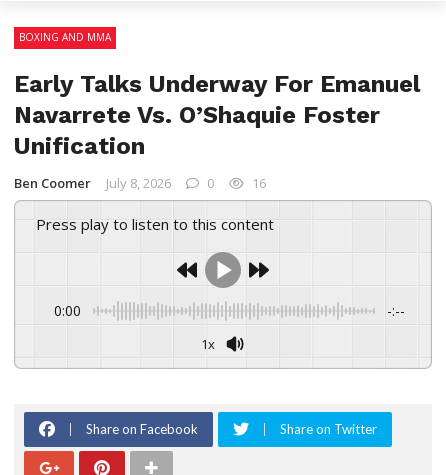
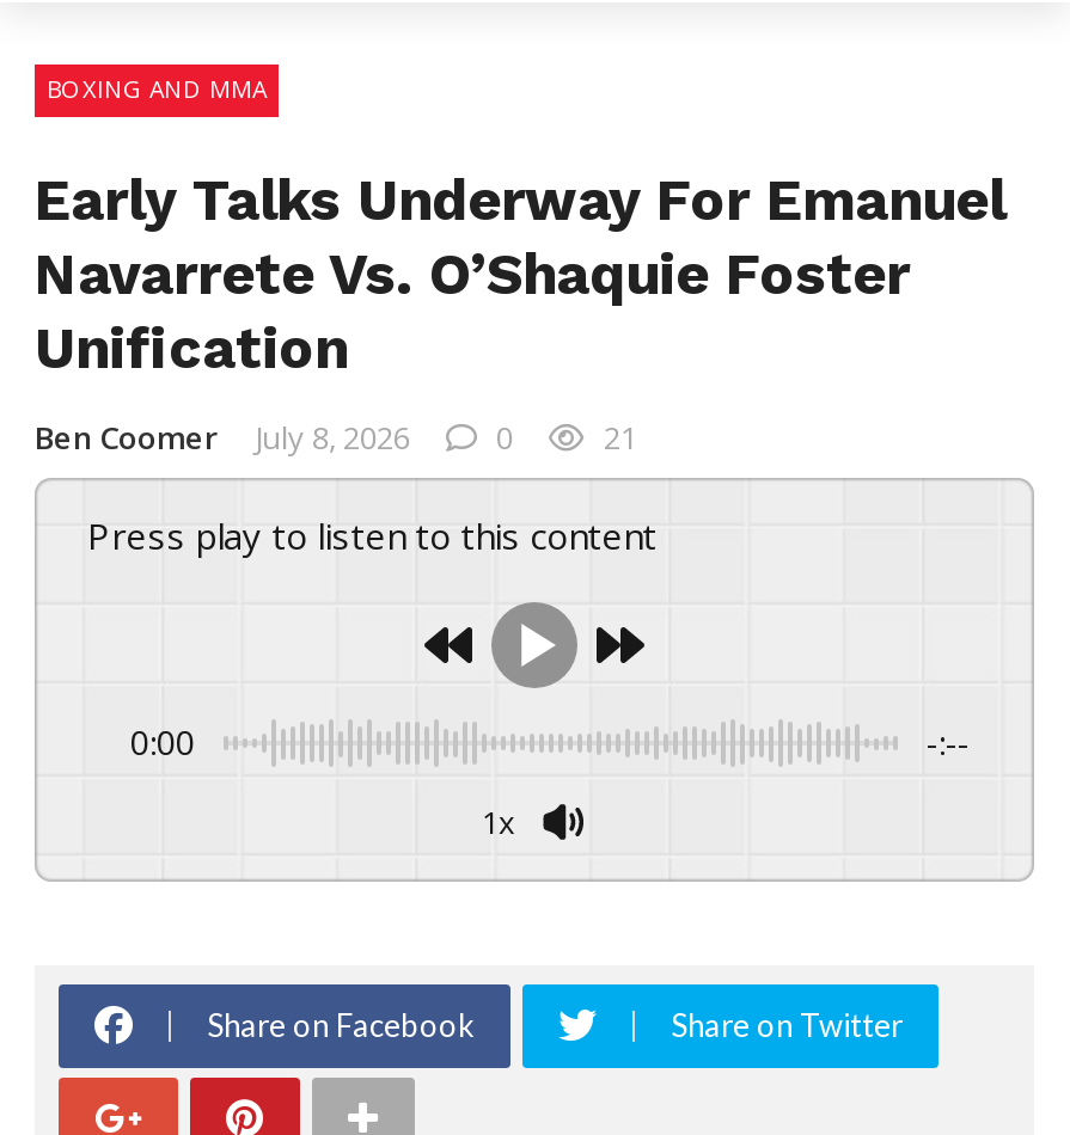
- 16
+ 21
